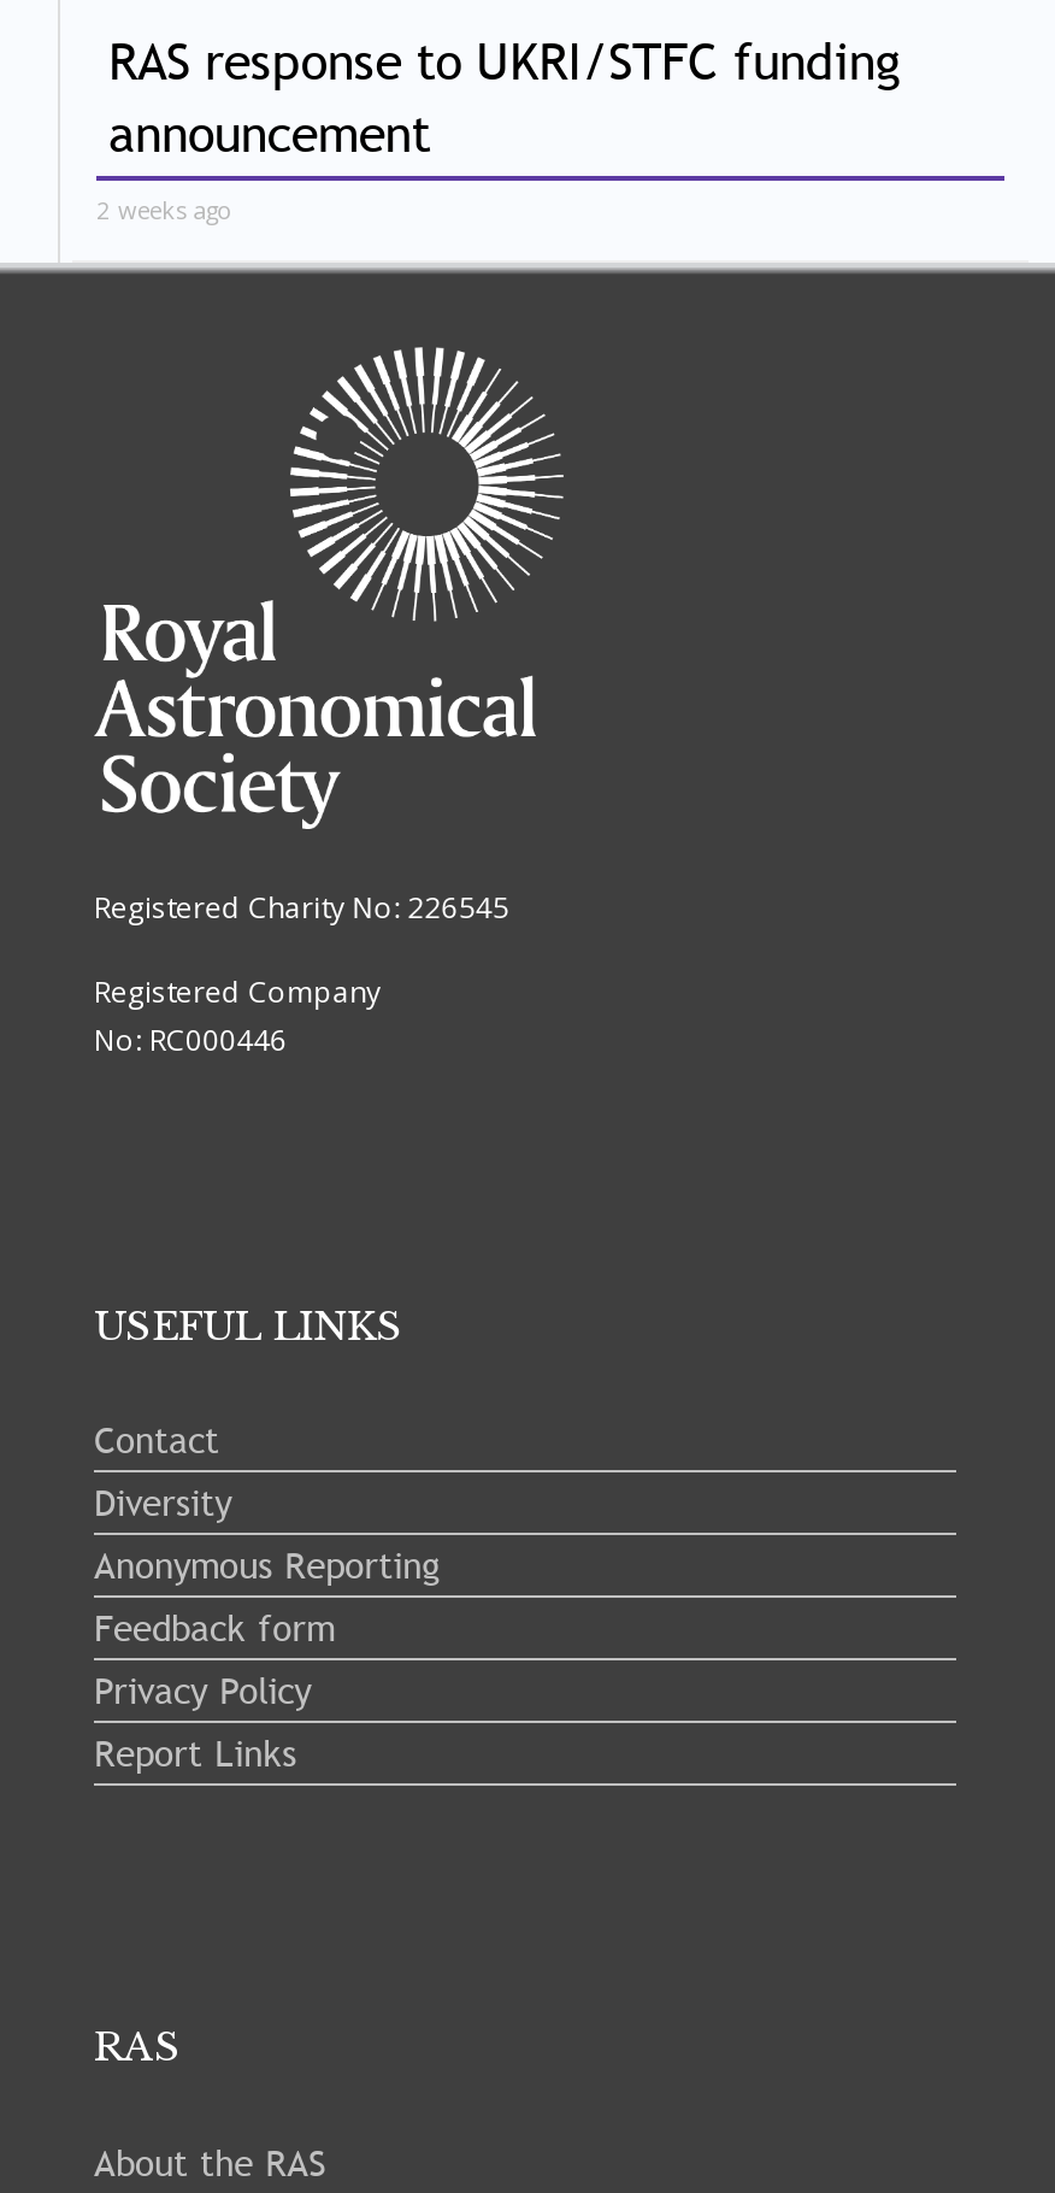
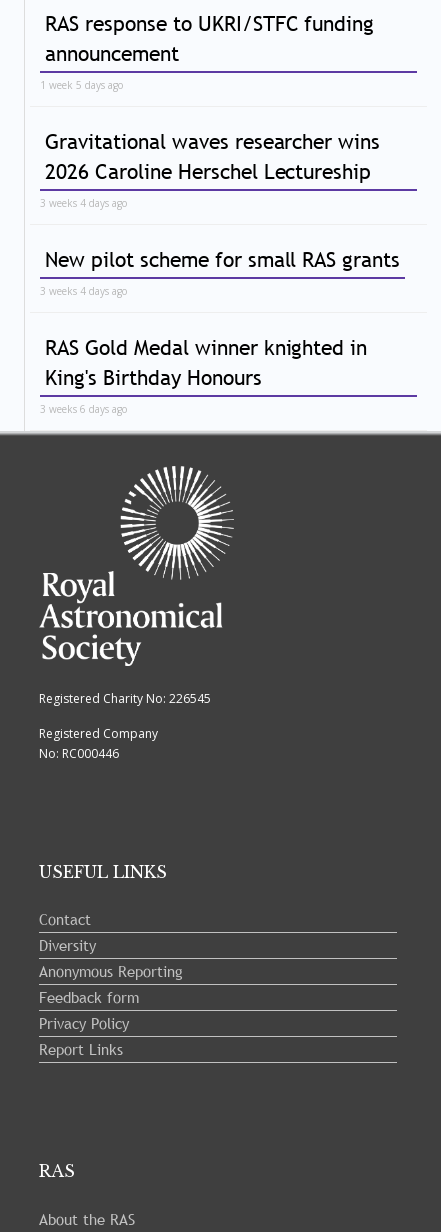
- 2 weeks ago
+ 1 week 5 days ago
+ Gravitational waves researcher wins
+ 2026 Caroline Herschel Lectureship
+ 3 weeks 4 days ago
+ New pilot scheme for small RAS grants
+ 3 weeks 4 days ago
+ RAS Gold Medal winner knighted in
+ King's Birthday Honours
+ 3 weeks 6 days ago
